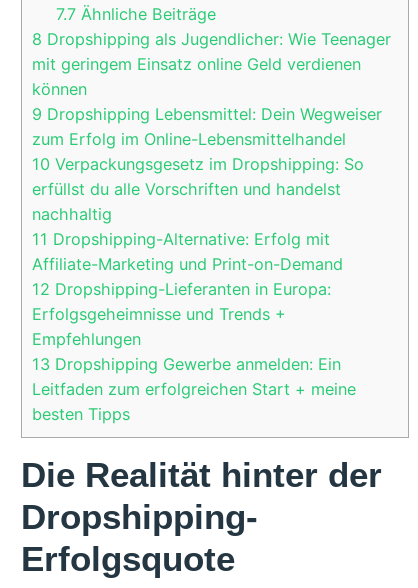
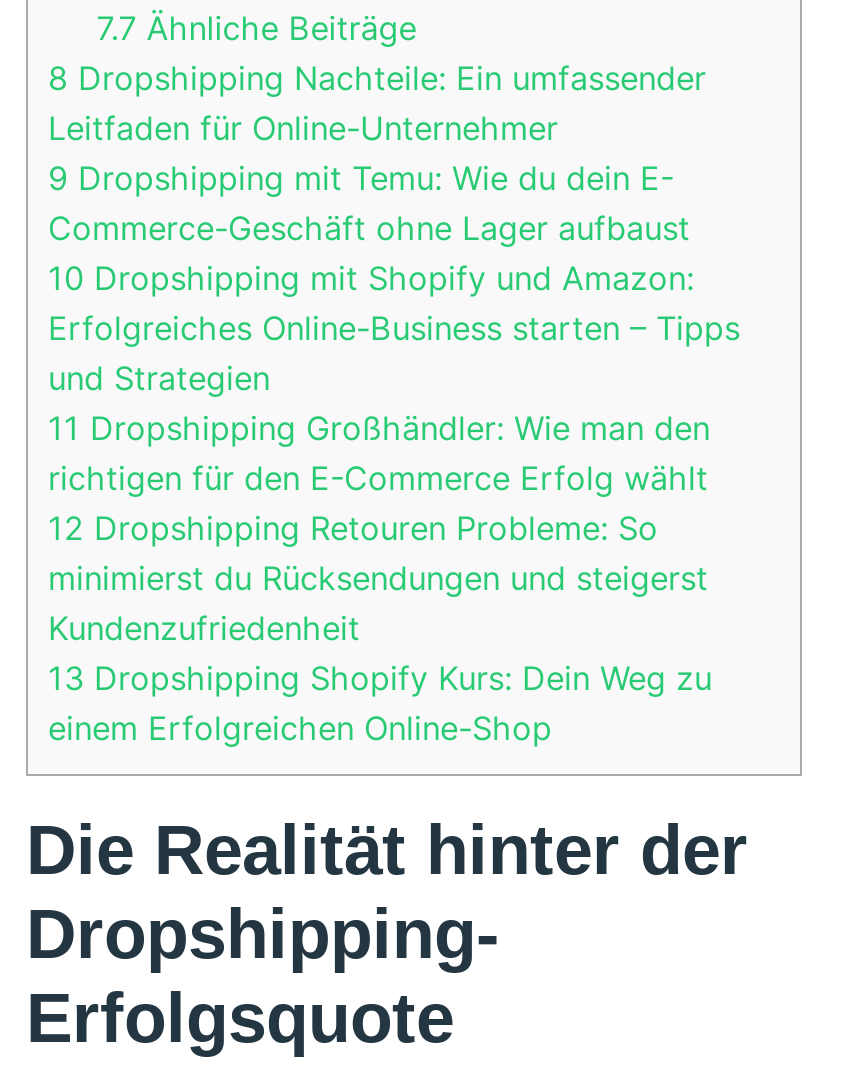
- 8 Dropshipping als Jugendlicher: Wie Teenager
- mit geringem Einsatz online Geld verdienen
- können
- 9 Dropshipping Lebensmittel: Dein Wegweiser
- zum Erfolg im Online-Lebensmittelhandel
- 10 Verpackungsgesetz im Dropshipping: So
- erfüllst du alle Vorschriften und handelst
- nachhaltig
- 11 Dropshipping-Alternative: Erfolg mit
- Affiliate-Marketing und Print-on-Demand
- 12 Dropshipping-Lieferanten in Europa:
- Erfolgsgeheimnisse und Trends +
- Empfehlungen
- 13 Dropshipping Gewerbe anmelden: Ein
- Leitfaden zum erfolgreichen Start + meine
- besten Tipps
+ 8 Dropshipping Nachteile: Ein umfassender
+ Leitfaden für Online-Unternehmer
+ 9 Dropshipping mit Temu: Wie du dein E-
+ Commerce-Geschäft ohne Lager aufbaust
+ 10 Dropshipping mit Shopify und Amazon:
+ Erfolgreiches Online-Business starten – Tipps
+ und Strategien
+ 11 Dropshipping Großhändler: Wie man den
+ richtigen für den E-Commerce Erfolg wählt
+ 12 Dropshipping Retouren Probleme: So
+ minimierst du Rücksendungen und steigerst
+ Kundenzufriedenheit
+ 13 Dropshipping Shopify Kurs: Dein Weg zu
+ einem Erfolgreichen Online-Shop
